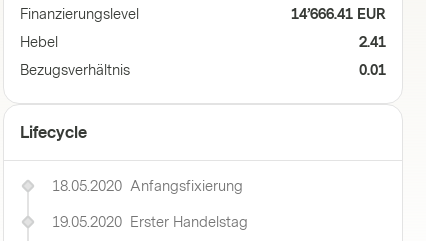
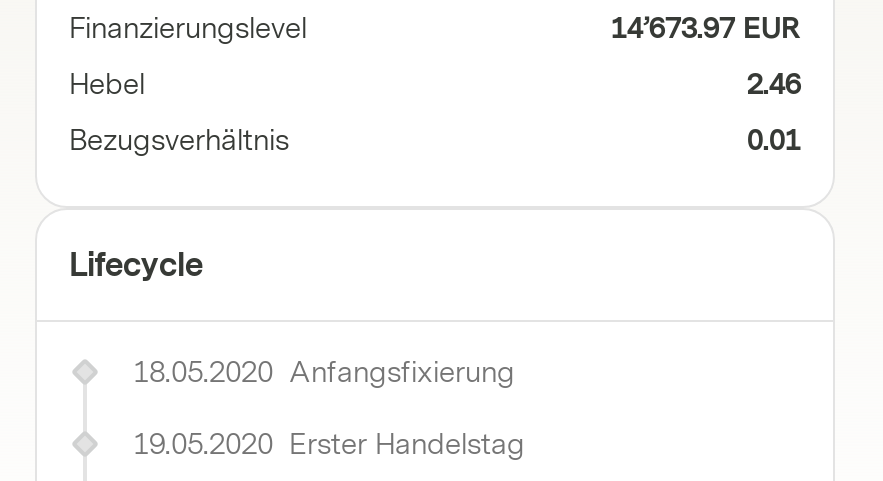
- 14’666.41 EUR
+ 14’673.97 EUR

- 2.41
+ 2.46
